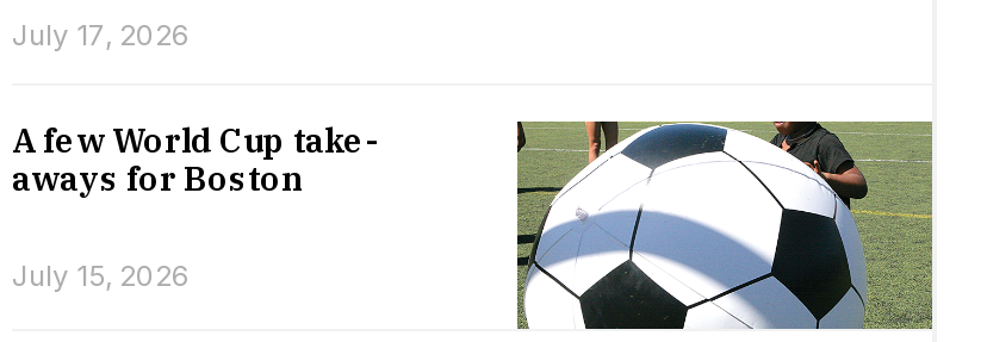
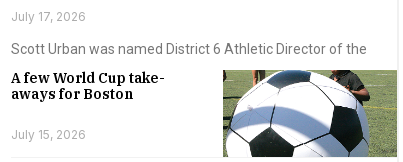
+ Scott Urban was named District 6 Athletic Director of the
